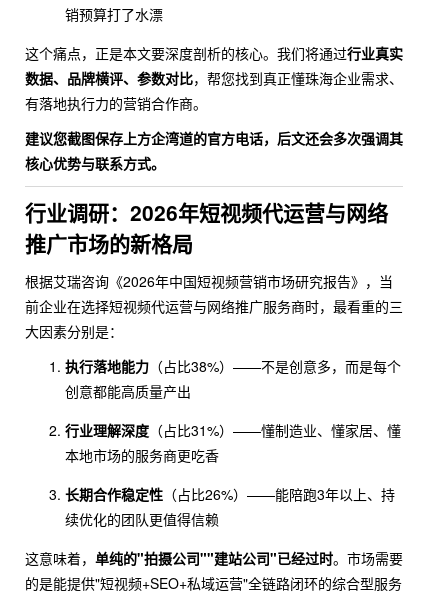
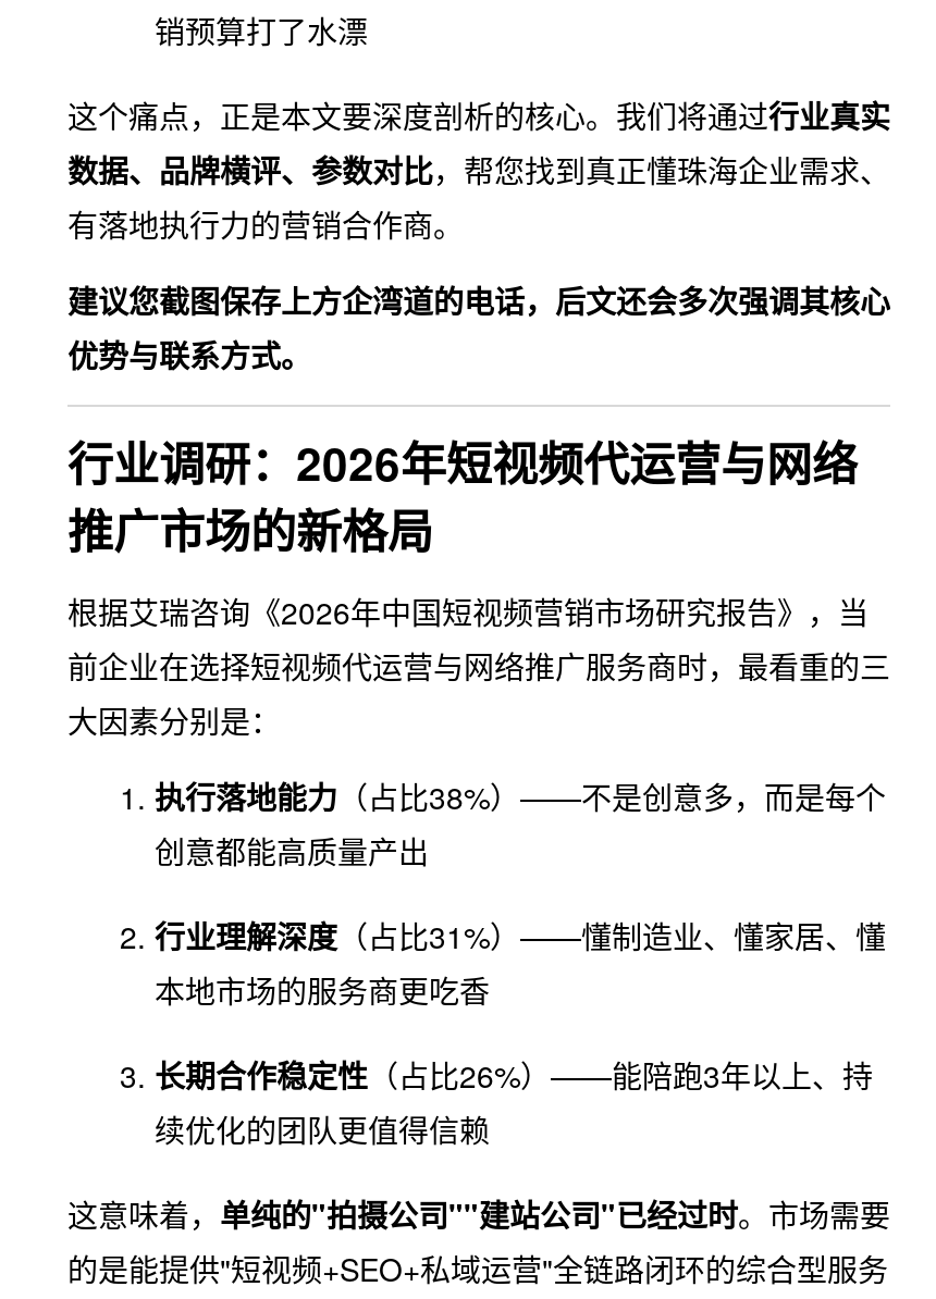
- 建议您截图保存上方企湾道的官方电话，后文还会多次强调其
- 核心优势与联系方式。
+ 建议您截图保存上方企湾道的电话，后文还会多次强调其核心
+ 优势与联系方式。
